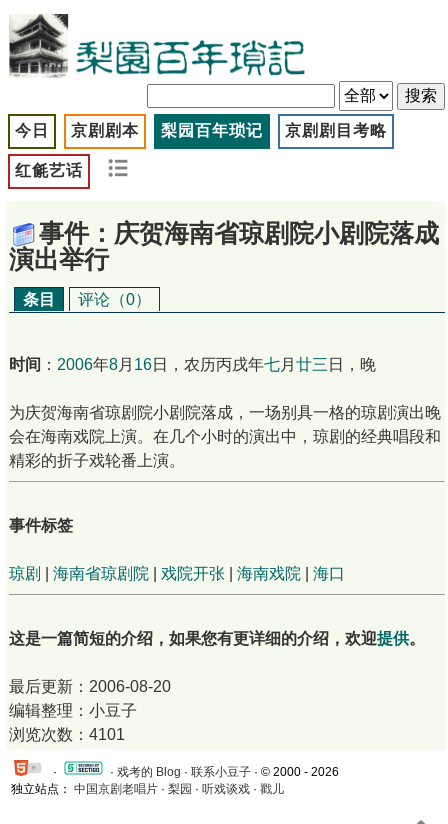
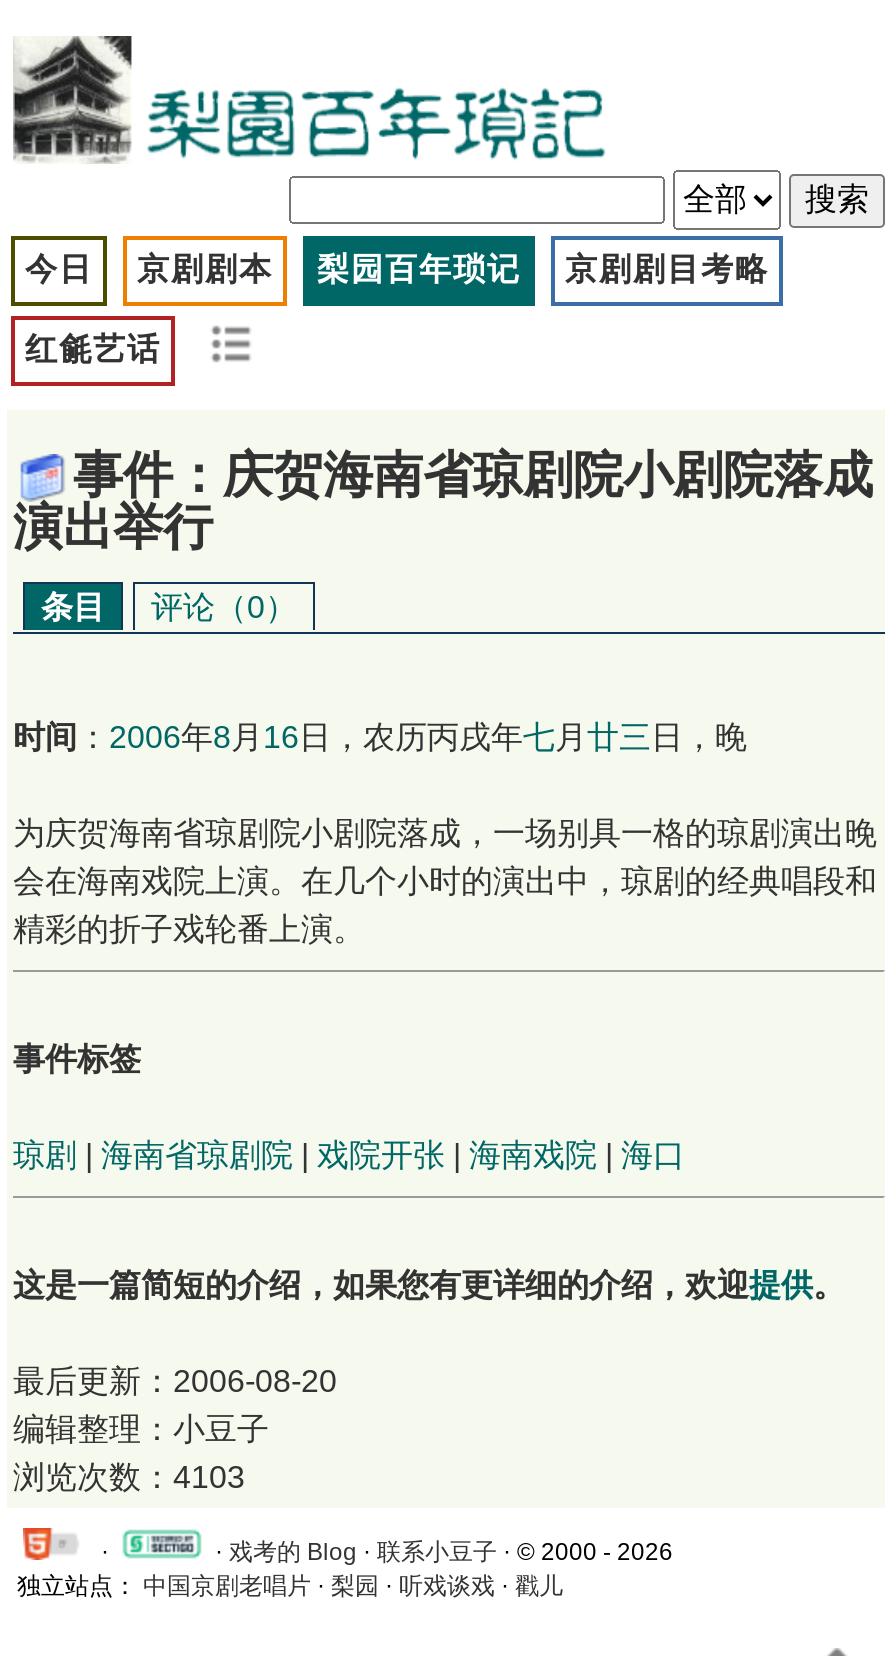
- 浏览次数：4101
+ 浏览次数：4103
